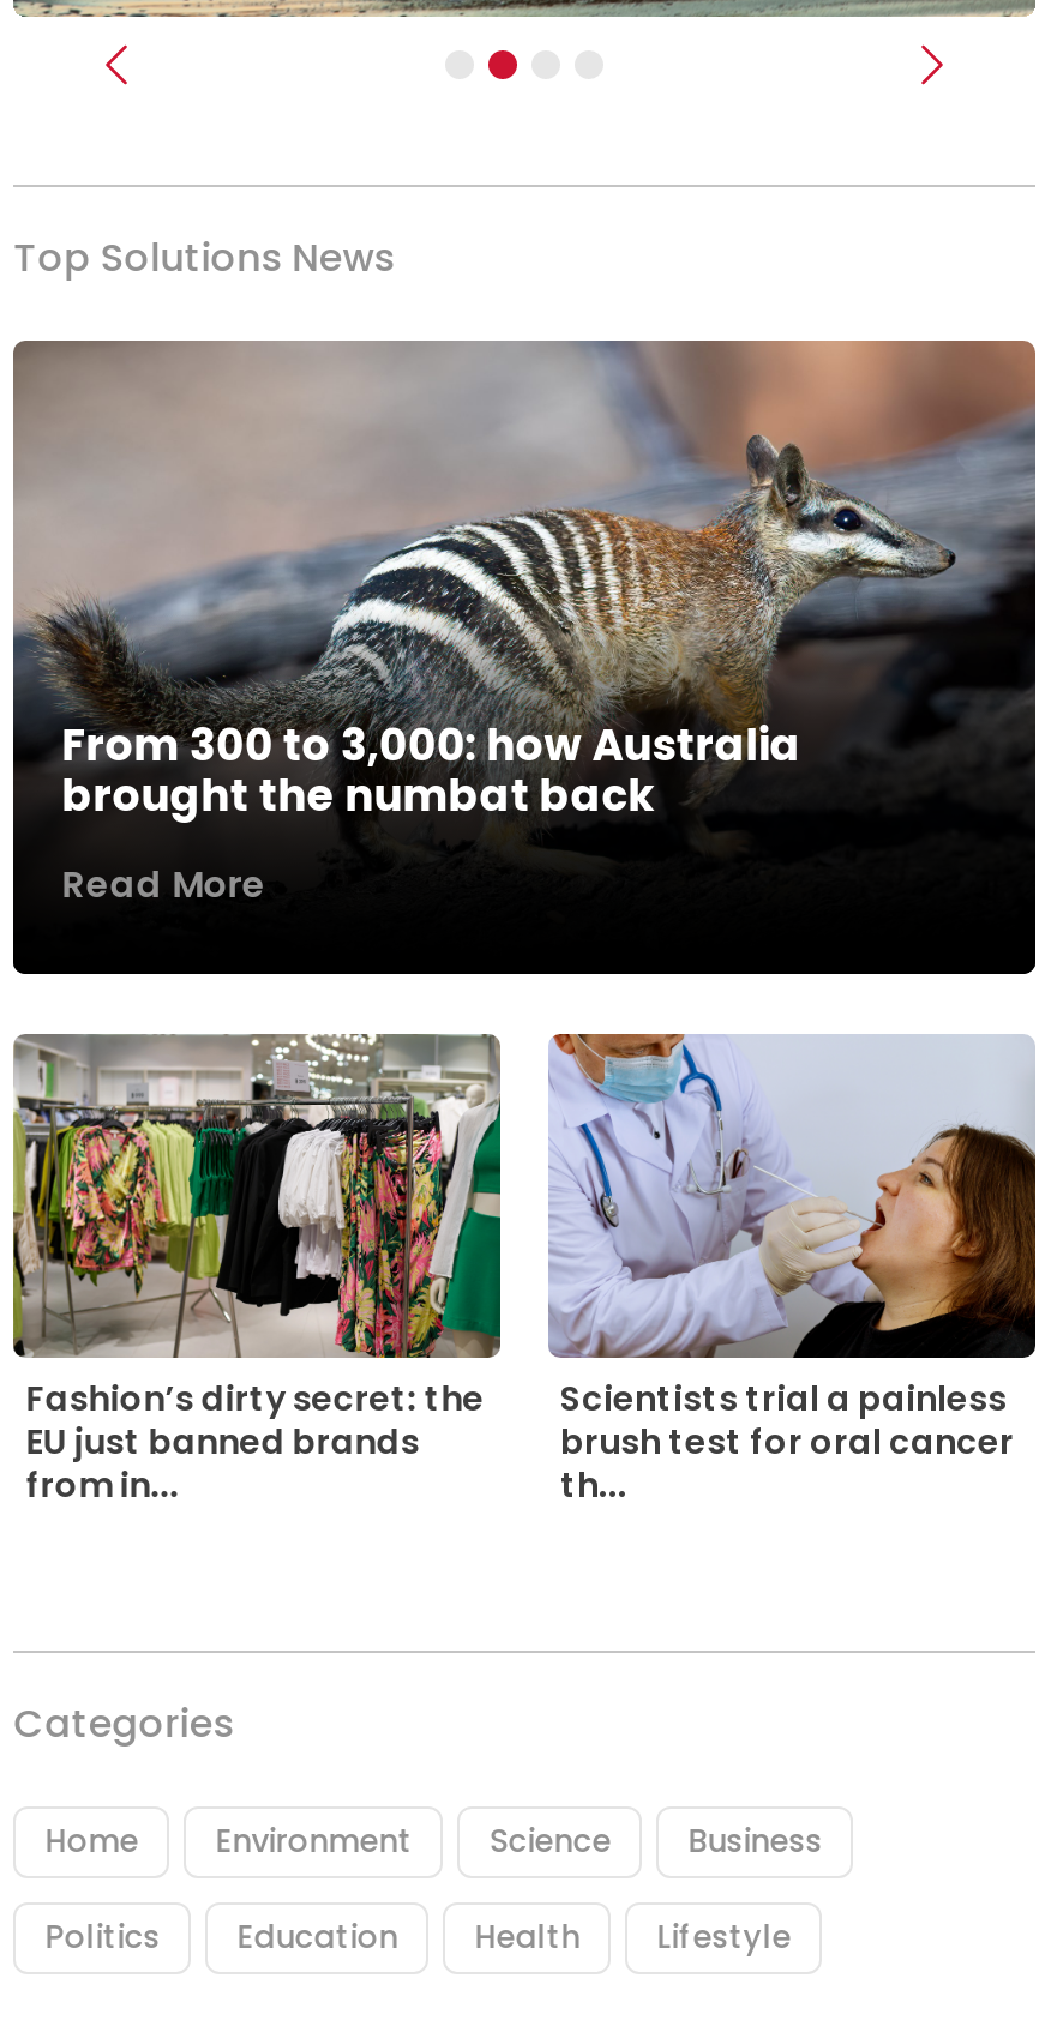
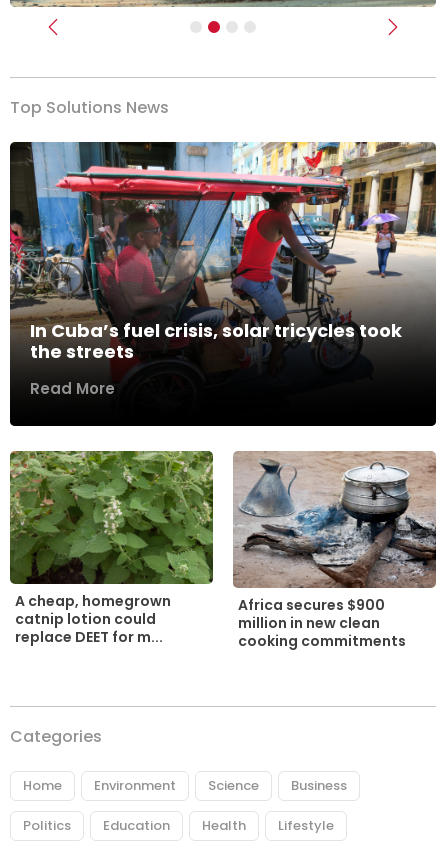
- [image]
- From 300 to 3,000: how Australia
- brought the numbat back
+ [image]
+ In Cuba’s fuel crisis, solar tricycles took
+ the streets

- [image]
- Fashion’s dirty secret: the
- EU just banned brands
- from in...
+ [image]
+ A cheap, homegrown
+ catnip lotion could
+ replace DEET for m...

- [image]
- Scientists trial a painless
- brush test for oral cancer
- th...
+ [image]
+ Africa secures $900
+ million in new clean
+ cooking commitments
